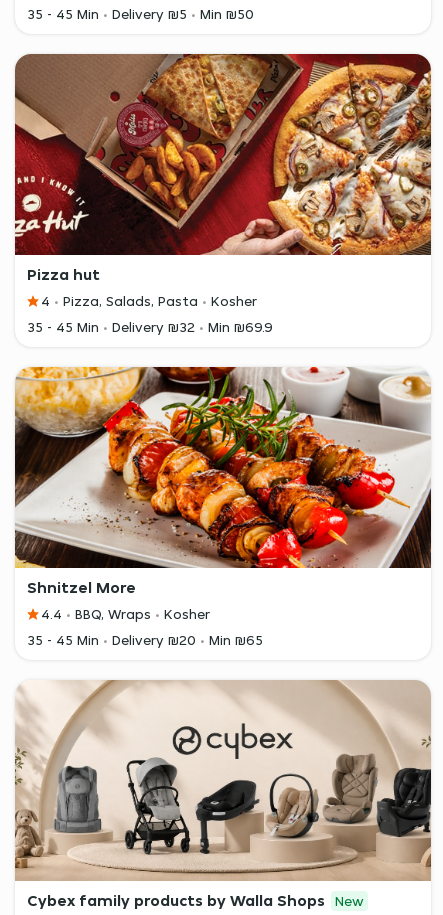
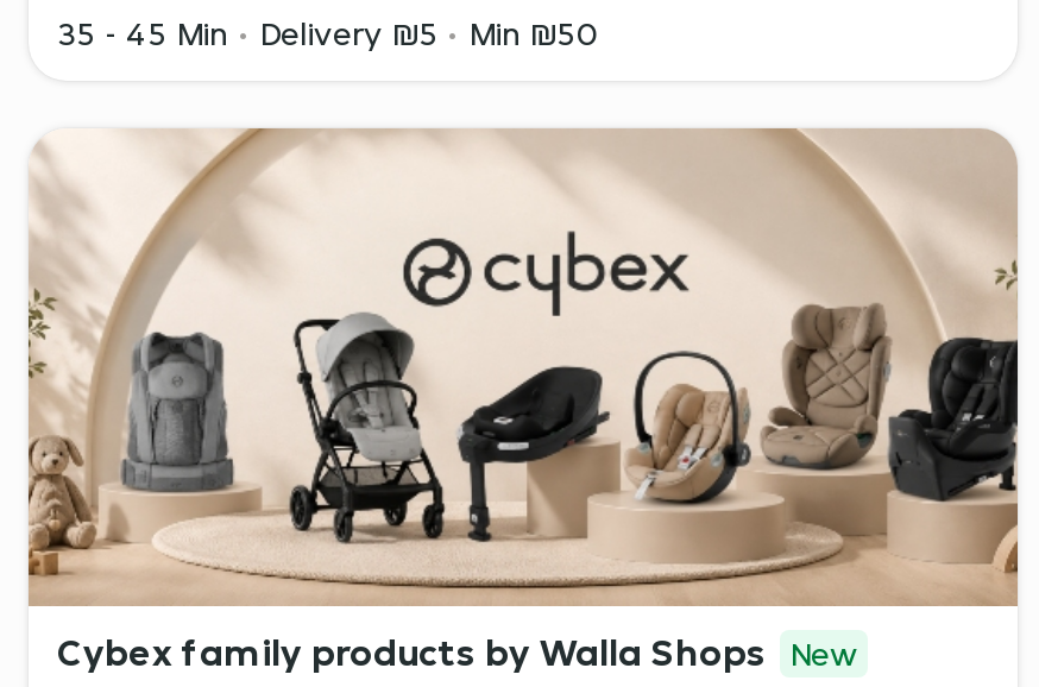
- [image]
- Pizza hut
- 4
- Pizza, Salads, Pasta
- Kosher
- 35 - 45 Min
- Delivery ₪32
- Min ₪69.9

- [image]
- Shnitzel More
- 4.4
- BBQ, Wraps
- Kosher
- 35 - 45 Min
- Delivery ₪20
- Min ₪65
